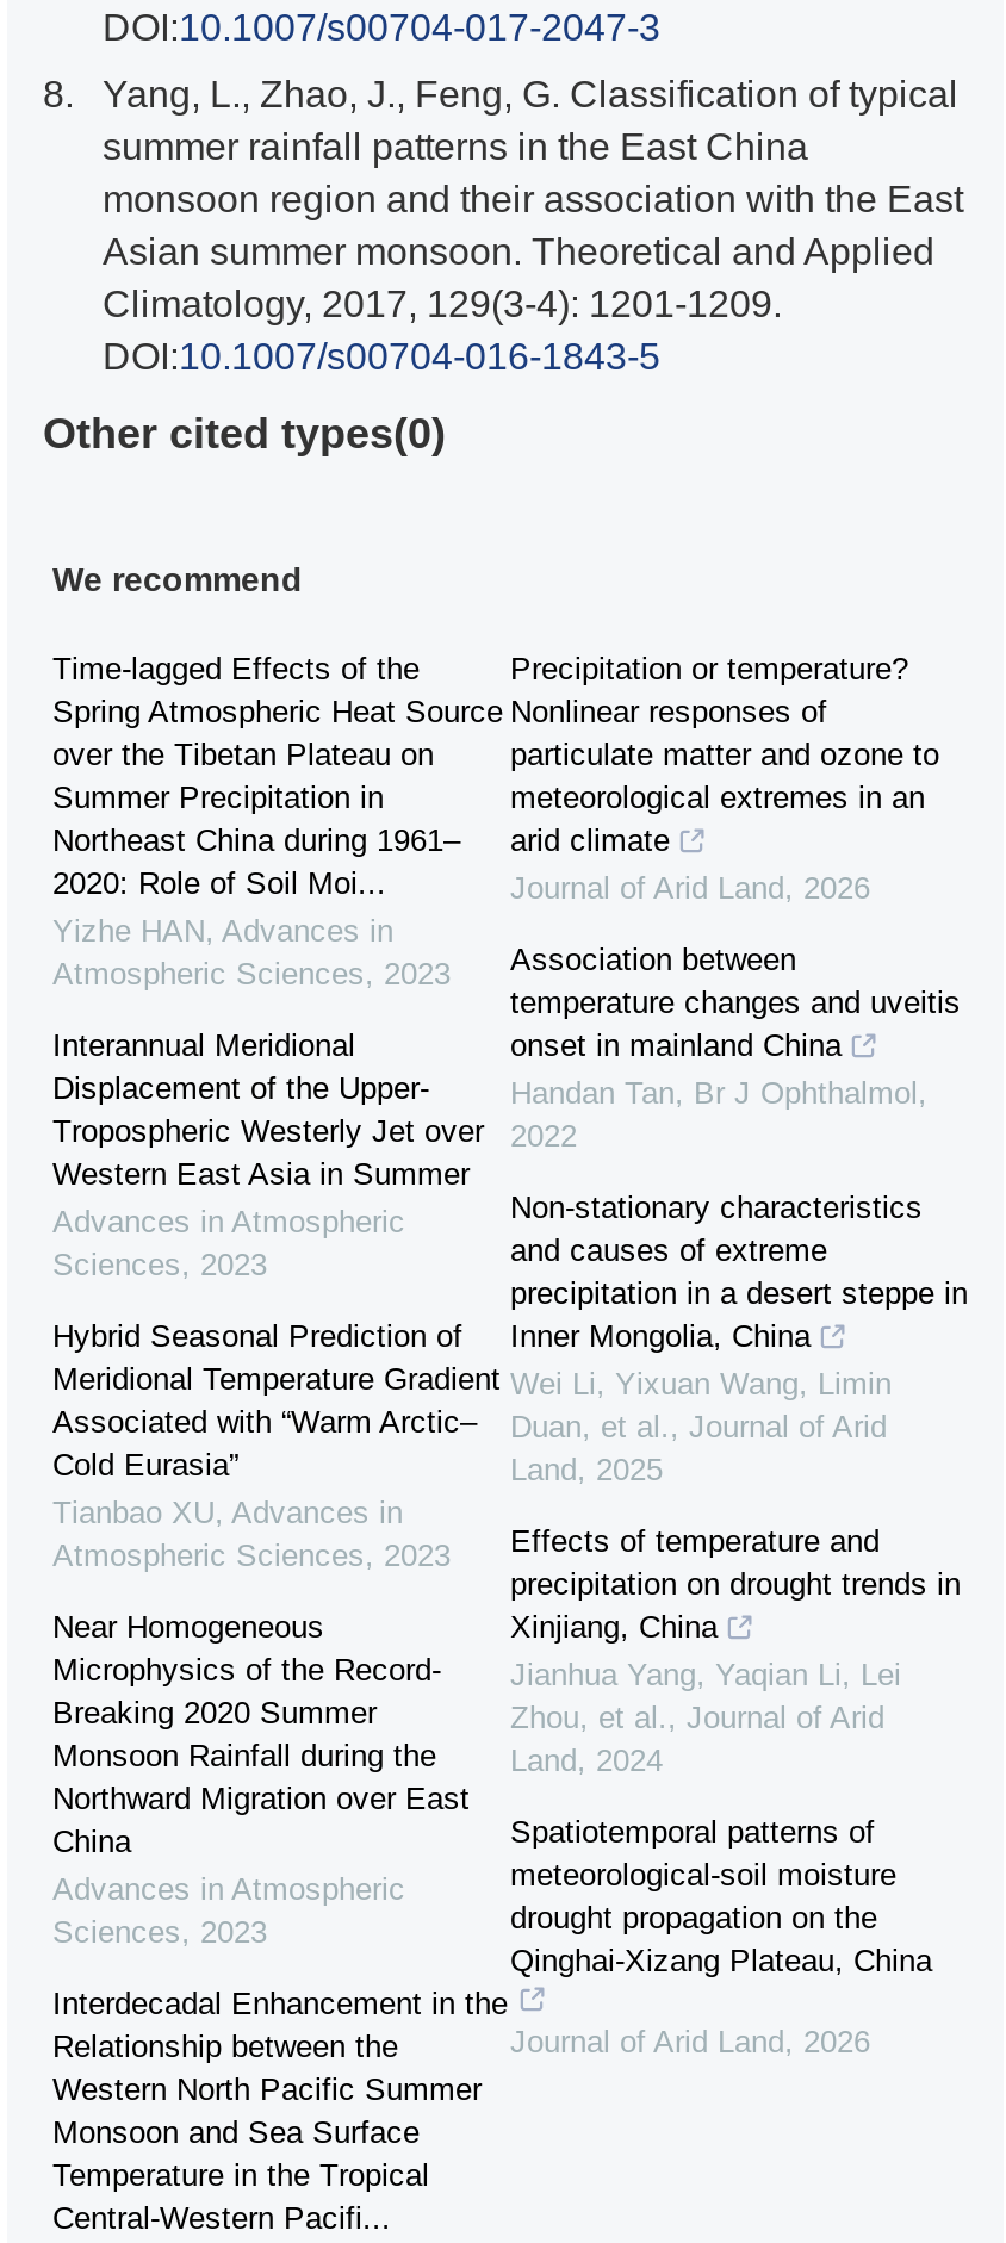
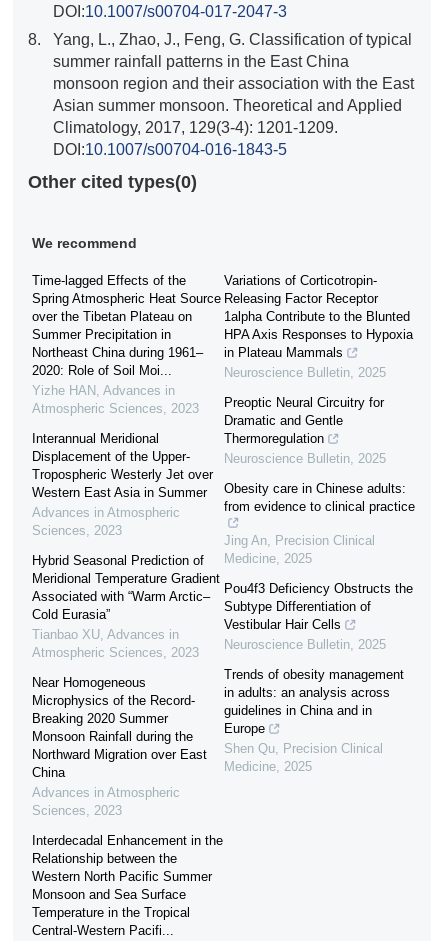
- Precipitation or temperature?
- Nonlinear responses of
- particulate matter and ozone to
- meteorological extremes in an
- arid climate
- Journal of Arid Land, 2026
+ Variations of Corticotropin-
+ Releasing Factor Receptor
+ 1alpha Contribute to the Blunted
+ HPA Axis Responses to Hypoxia
+ in Plateau Mammals
+ Neuroscience Bulletin, 2025

- Association between
- temperature changes and uveitis
- onset in mainland China
- Handan Tan, Br J Ophthalmol,
- 2022
+ Preoptic Neural Circuitry for
+ Dramatic and Gentle
+ Thermoregulation
+ Neuroscience Bulletin, 2025

- Non-stationary characteristics
- and causes of extreme
- precipitation in a desert steppe in
- Inner Mongolia, China
- Wei Li, Yixuan Wang, Limin
- Duan, et al., Journal of Arid
- Land, 2025
+ Obesity care in Chinese adults:
+ from evidence to clinical practice

- Effects of temperature and
- precipitation on drought trends in
- Xinjiang, China
- Jianhua Yang, Yaqian Li, Lei
- Zhou, et al., Journal of Arid
- Land, 2024
+ Jing An, Precision Clinical
+ Medicine, 2025

- Spatiotemporal patterns of
- meteorological-soil moisture
- drought propagation on the
- Qinghai-Xizang Plateau, China
+ Pou4f3 Deficiency Obstructs the
+ Subtype Differentiation of
+ Vestibular Hair Cells
+ Neuroscience Bulletin, 2025

- Journal of Arid Land, 2026
+ Trends of obesity management
+ in adults: an analysis across
+ guidelines in China and in
+ Europe
+ Shen Qu, Precision Clinical
+ Medicine, 2025
